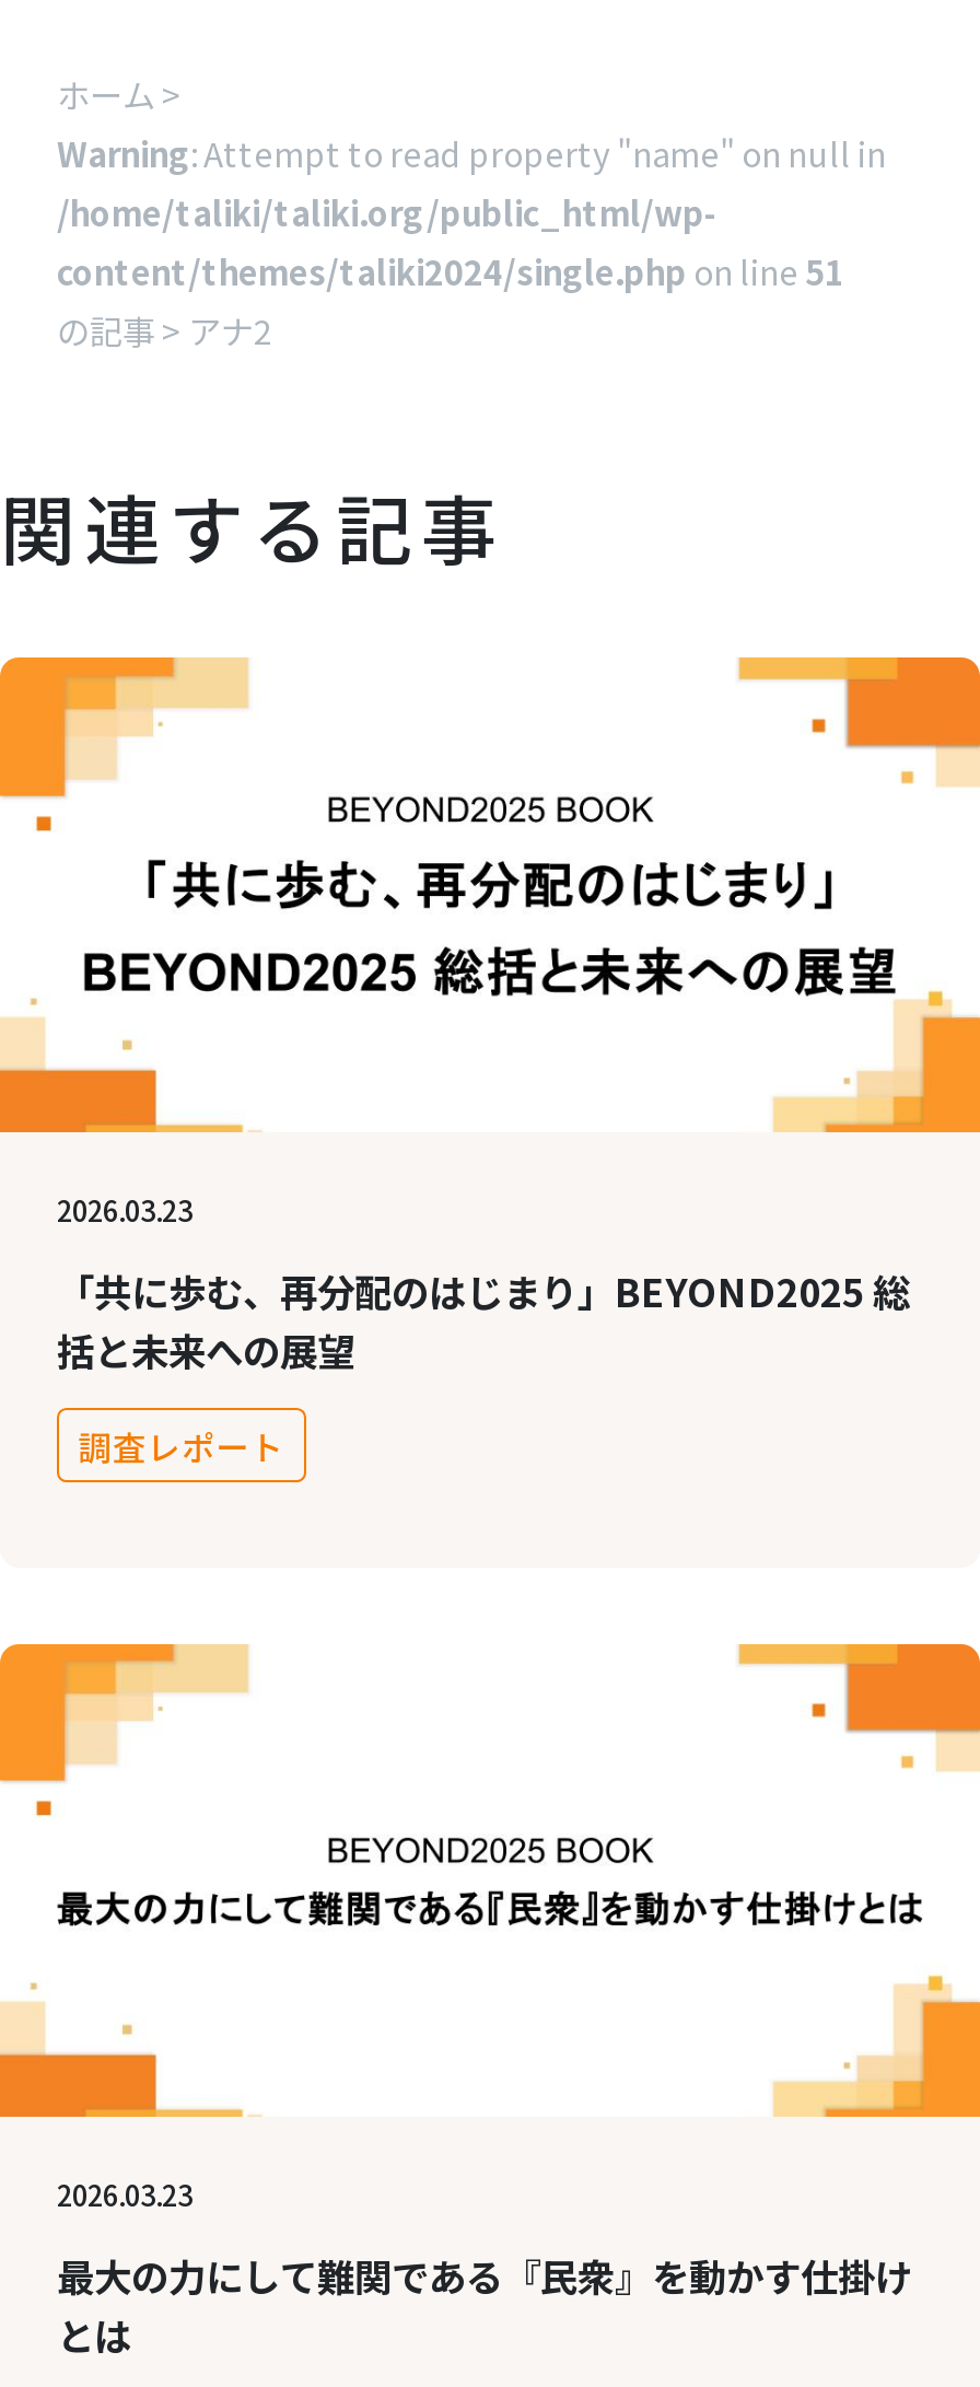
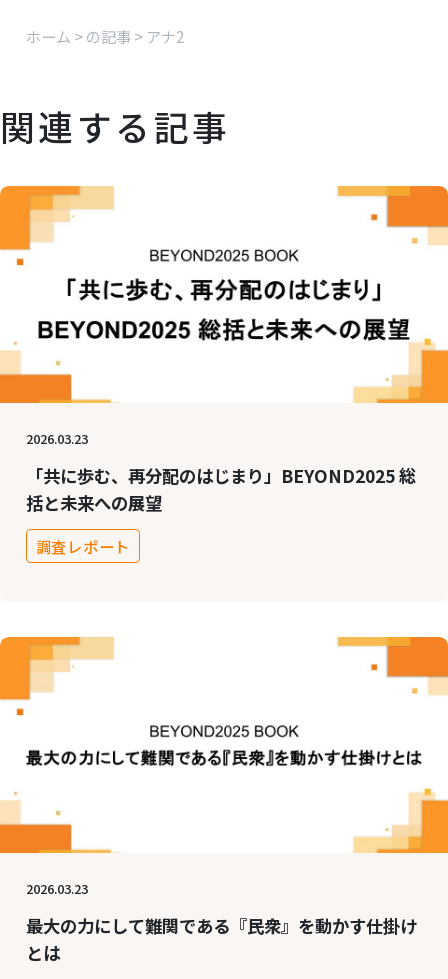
- Warning: Attempt to read property "name" on null in
- /home/taliki/taliki.org/public_html/wp-
- content/themes/taliki2024/single.php on line 51
